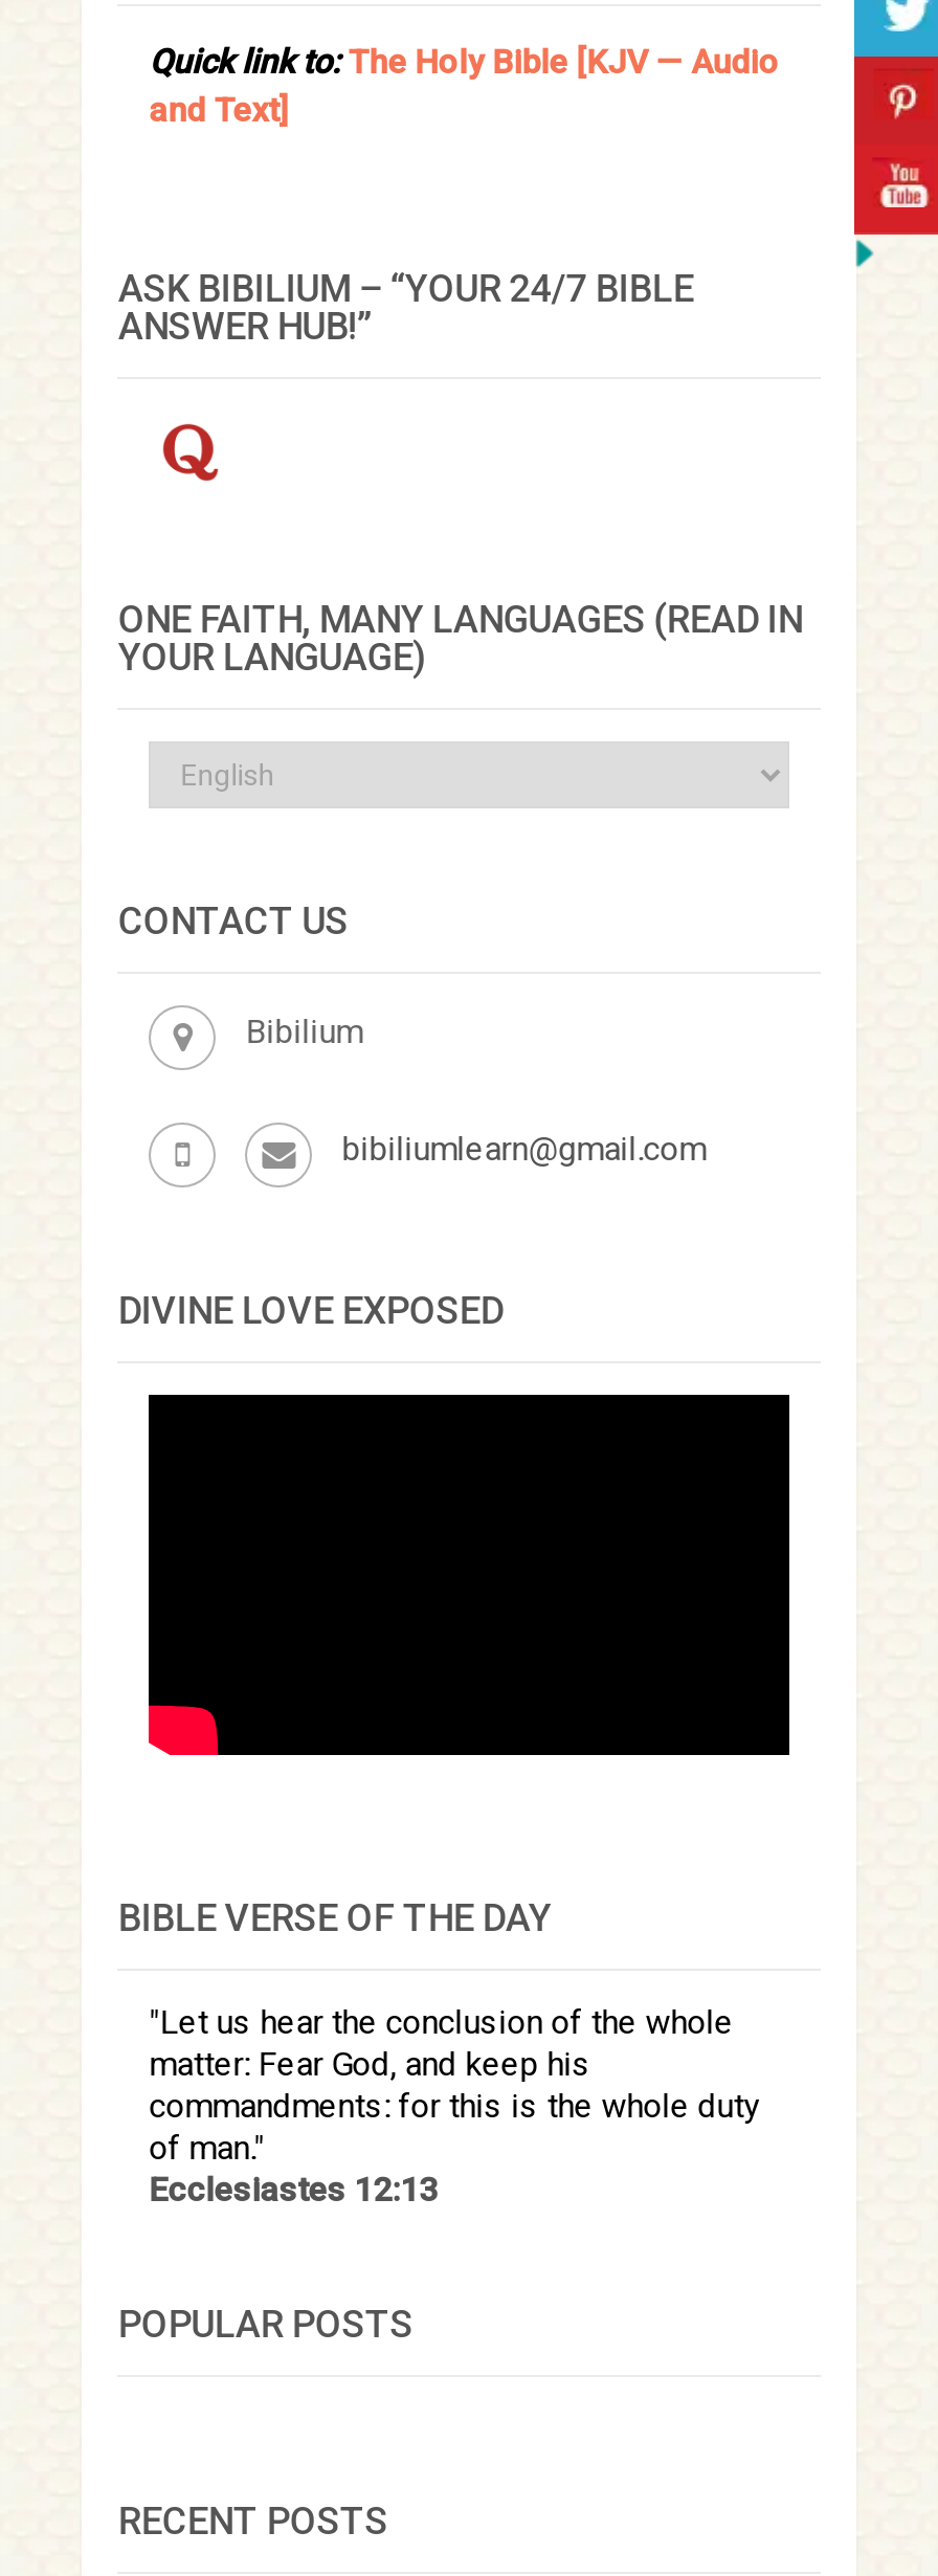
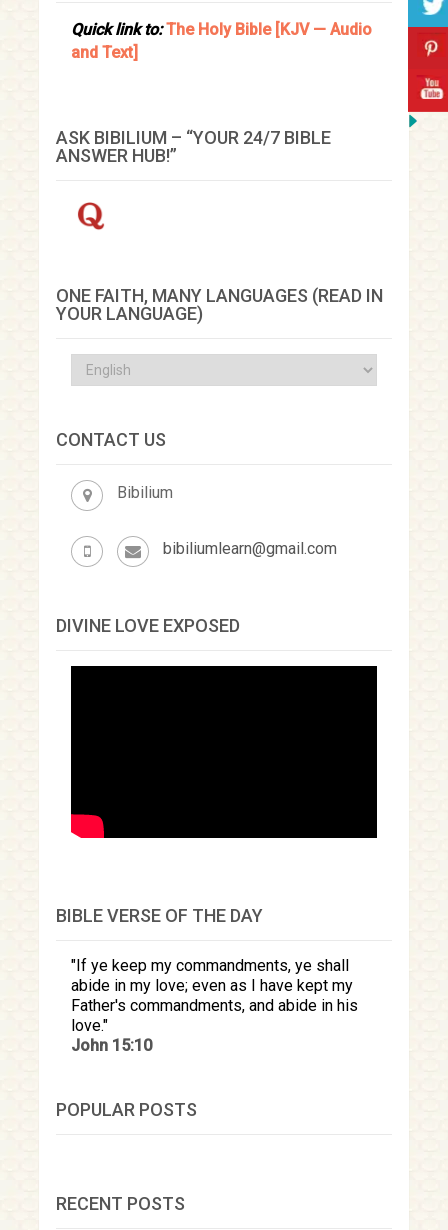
- Let us hear the conclusion of the whole
- matter: Fear God, and keep his
- commandments: for this is the whole duty
- of man.
- Ecclesiastes 12:13
+ If ye keep my commandments, ye shall
+ abide in my love; even as I have kept my
+ Father's commandments, and abide in his
+ love.
+ John 15:10
